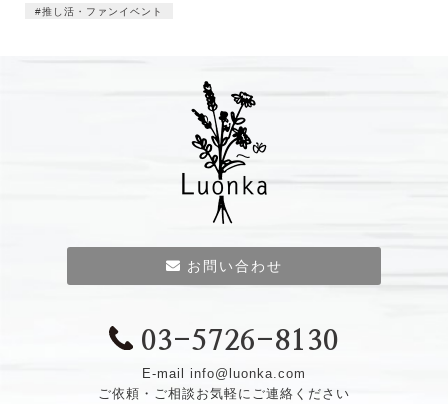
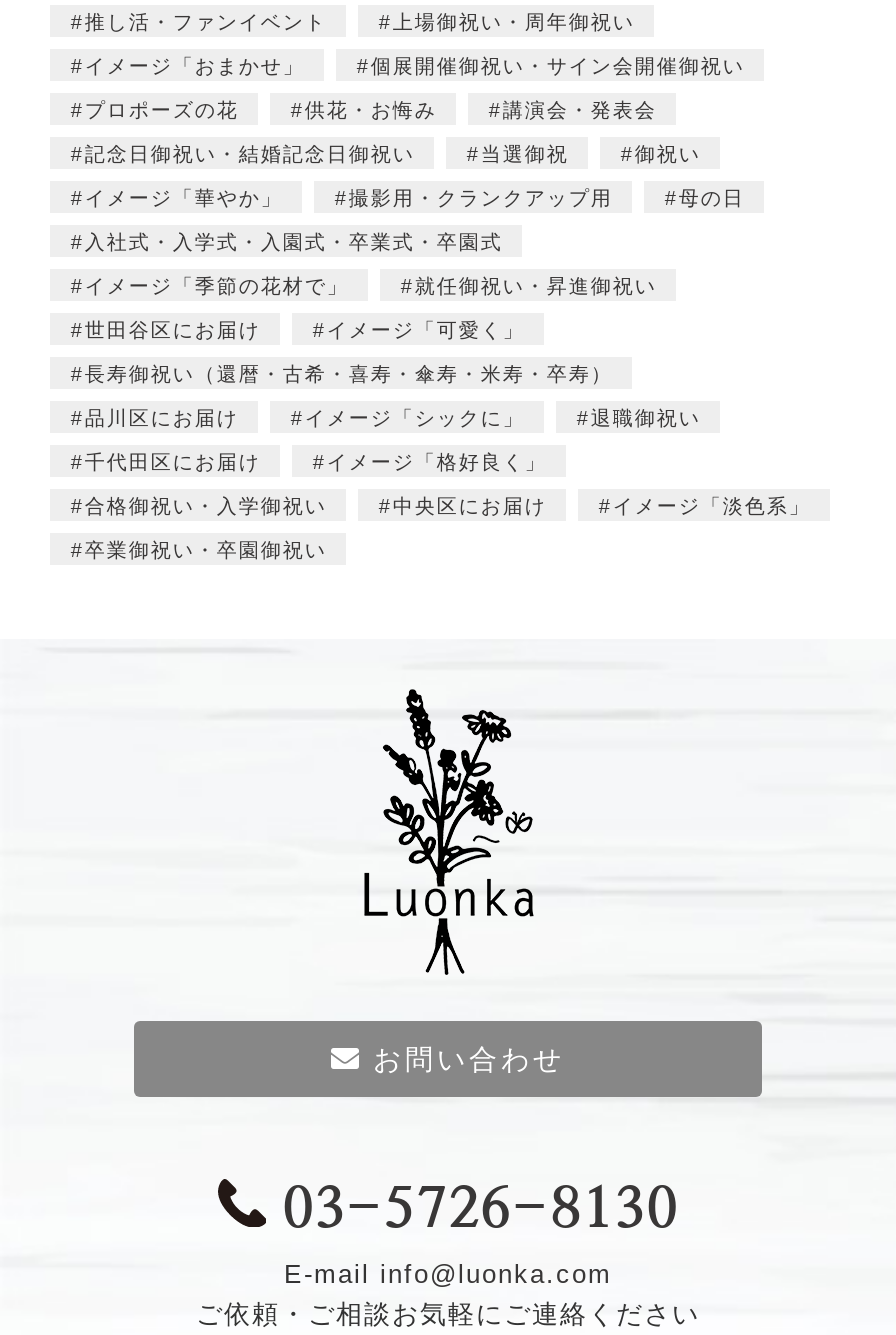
+ 上場御祝い・周年御祝い
+ イメージ「おまかせ」
+ 個展開催御祝い・サイン会開催御祝い
+ プロポーズの花
+ 供花・お悔み
+ 講演会・発表会
+ 記念日御祝い・結婚記念日御祝い
+ 当選御祝
+ 御祝い
+ イメージ「華やか」
+ 撮影用・クランクアップ用
+ 母の日
+ 入社式・入学式・入園式・卒業式・卒園式
+ イメージ「季節の花材で」
+ 就任御祝い・昇進御祝い
+ 世田谷区にお届け
+ イメージ「可愛く」
+ 長寿御祝い（還暦・古希・喜寿・傘寿・米寿・卒寿）
+ 品川区にお届け
+ イメージ「シックに」
+ 退職御祝い
+ 千代田区にお届け
+ イメージ「格好良く」
+ 合格御祝い・入学御祝い
+ 中央区にお届け
+ イメージ「淡色系」
+ 卒業御祝い・卒園御祝い
